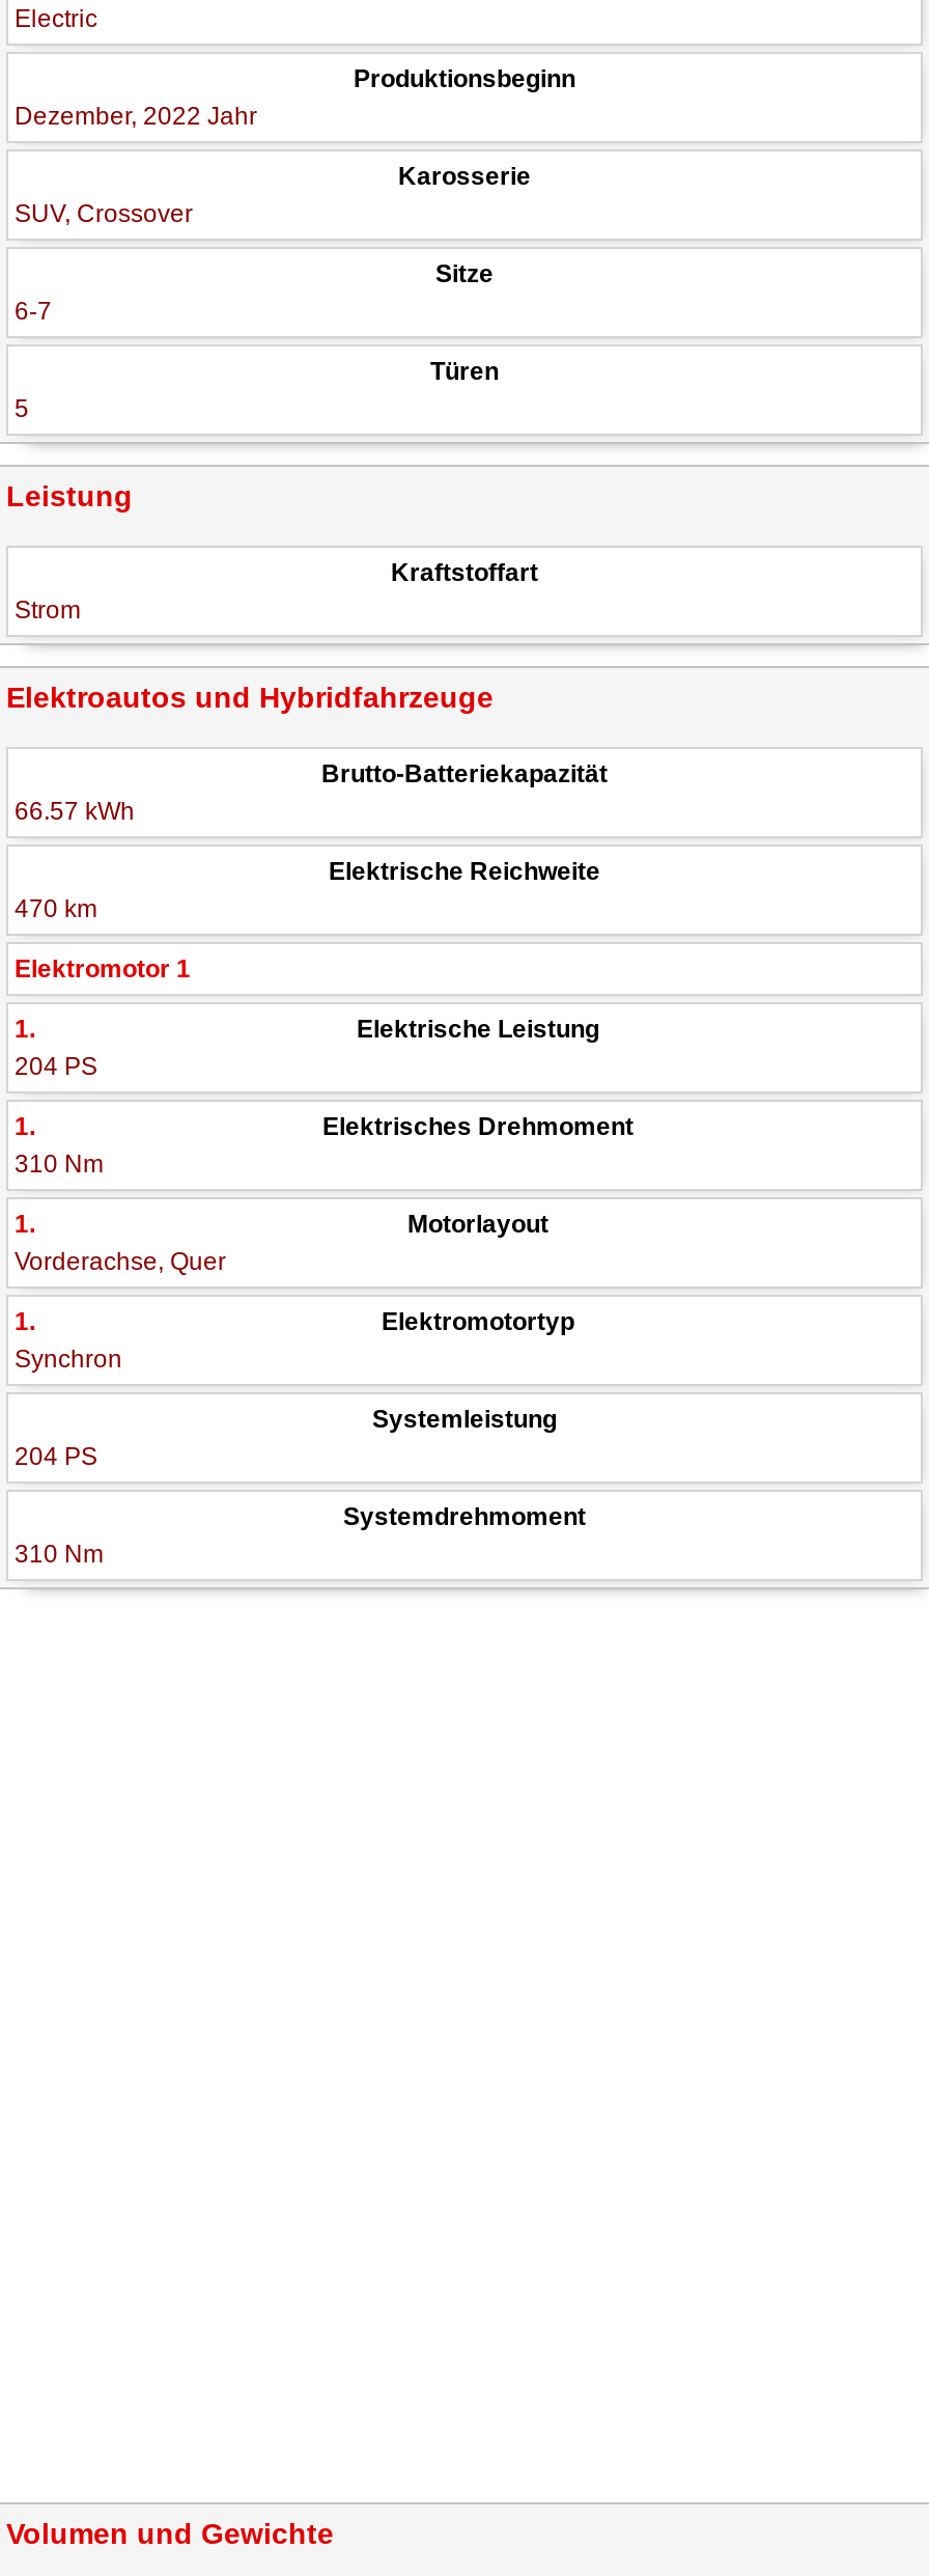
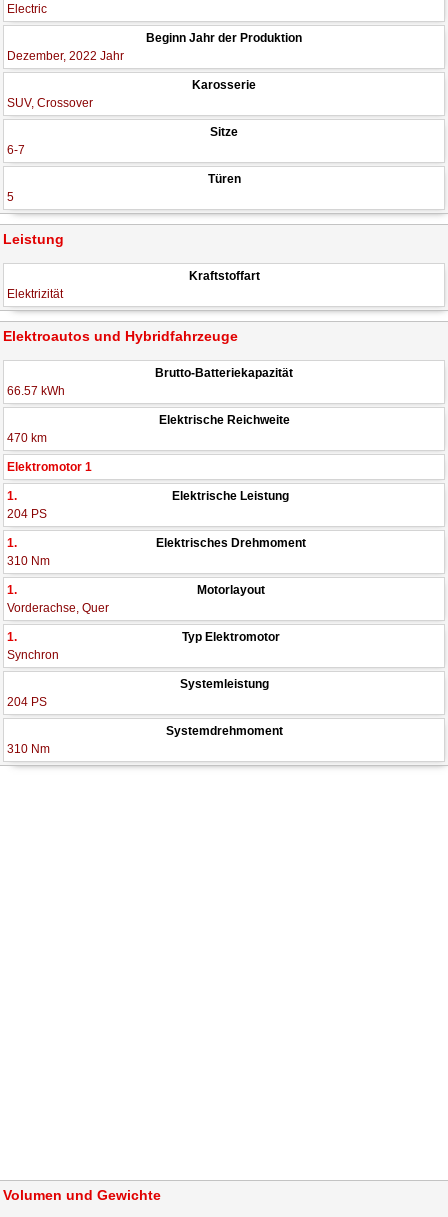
- Produktionsbeginn
+ Beginn Jahr der Produktion

- Strom
+ Elektrizität

- Elektrische Reichweite
+ Еlektrische Reichweite

- Elektromotortyp
+ Typ Elektromotor
